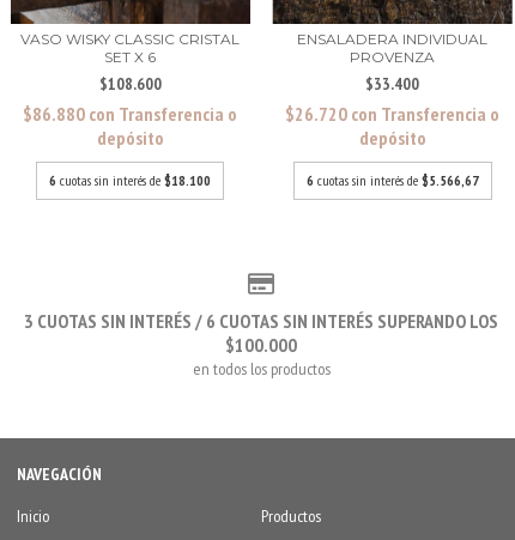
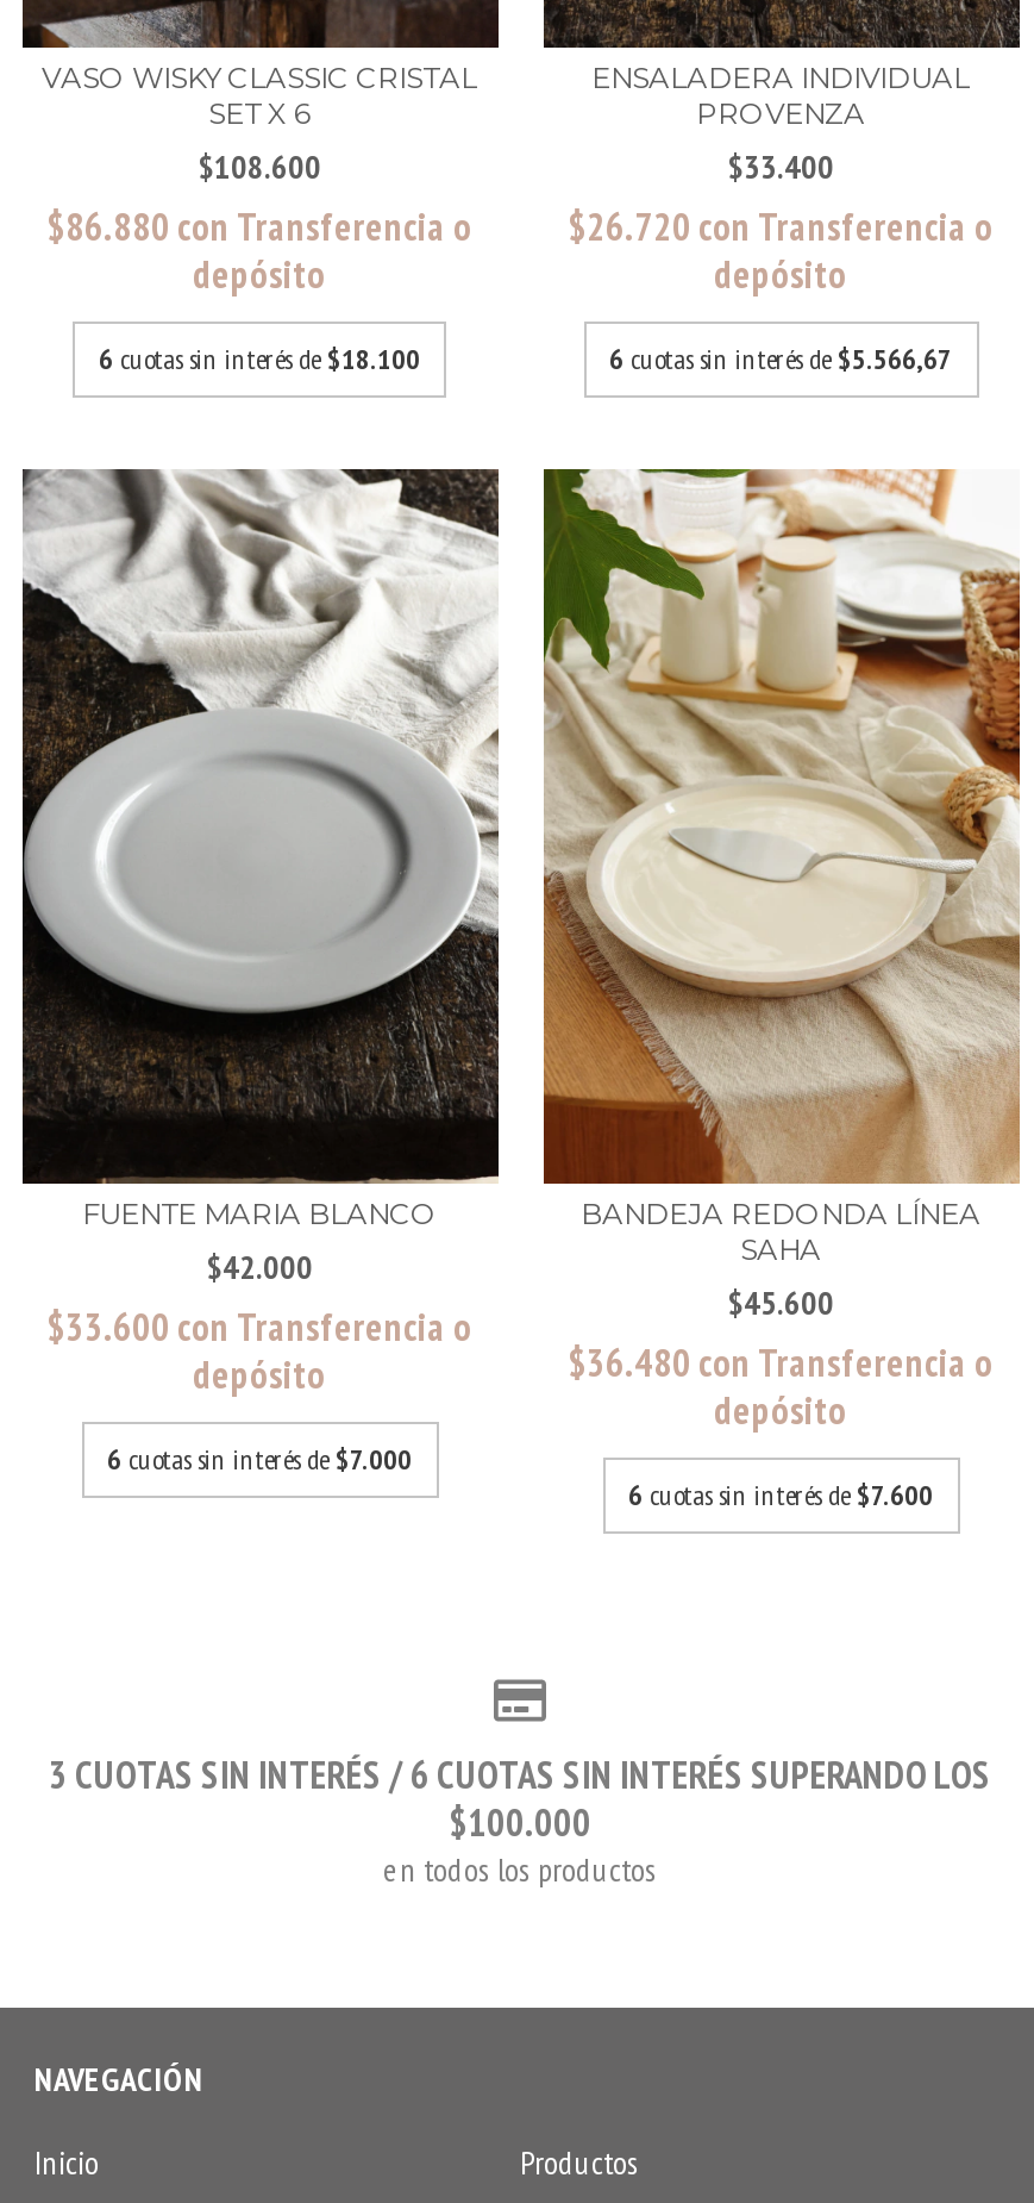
+ [image]
+ FUENTE MARIA BLANCO
+ $42.000
+ $33.600 con Transferencia o
+ depósito
+ 6 cuotas sin interés de $7.000

+ [image]
+ BANDEJA REDONDA LÍNEA
+ SAHA
+ $45.600
+ $36.480 con Transferencia o
+ depósito
+ 6 cuotas sin interés de $7.600
